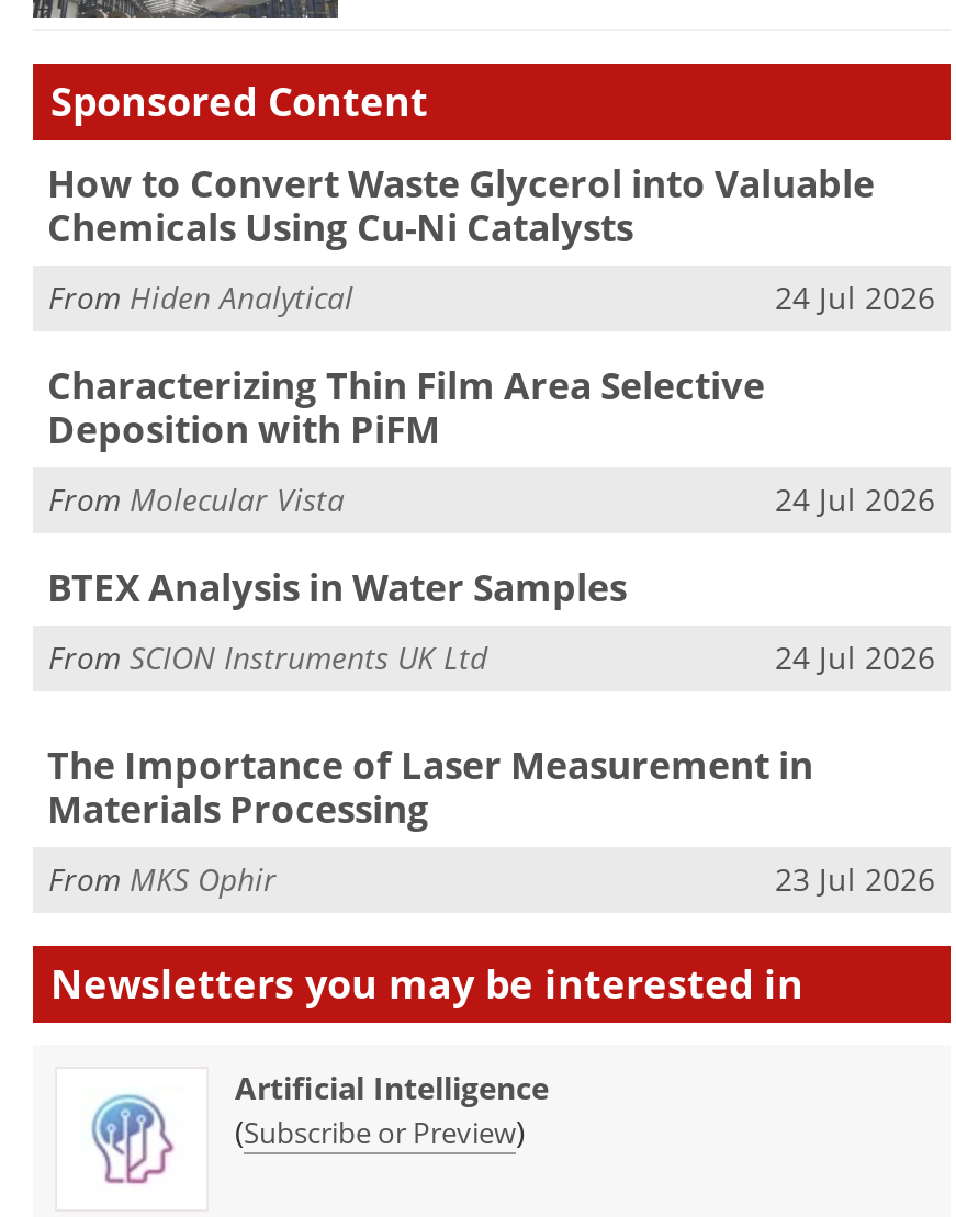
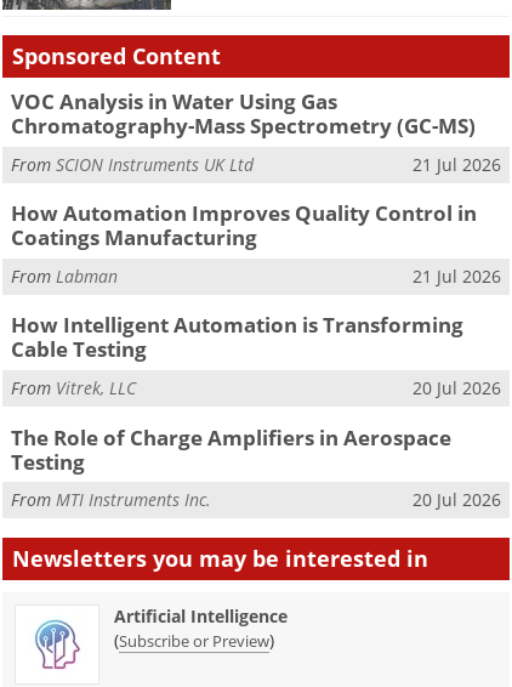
- How to Convert Waste Glycerol into Valuable
- Chemicals Using Cu-Ni Catalysts
- From Hiden Analytical
- 24 Jul 2026
- Characterizing Thin Film Area Selective
- Deposition with PiFM
- From Molecular Vista
- 24 Jul 2026
- BTEX Analysis in Water Samples
+ VOC Analysis in Water Using Gas
+ Chromatography-Mass Spectrometry (GC-MS)

- 24 Jul 2026
- The Importance of Laser Measurement in
- Materials Processing
- From MKS Ophir
- 23 Jul 2026
+ 21 Jul 2026
+ How Automation Improves Quality Control in
+ Coatings Manufacturing
+ From Labman
+ 21 Jul 2026
+ How Intelligent Automation is Transforming
+ Cable Testing
+ From Vitrek, LLC
+ 20 Jul 2026
+ The Role of Charge Amplifiers in Aerospace
+ Testing
+ From MTI Instruments Inc.
+ 20 Jul 2026

moved up: From SCION Instruments UK Ltd
